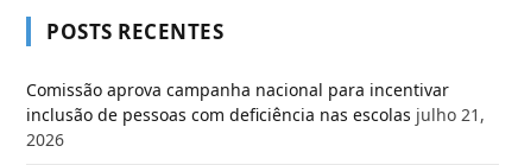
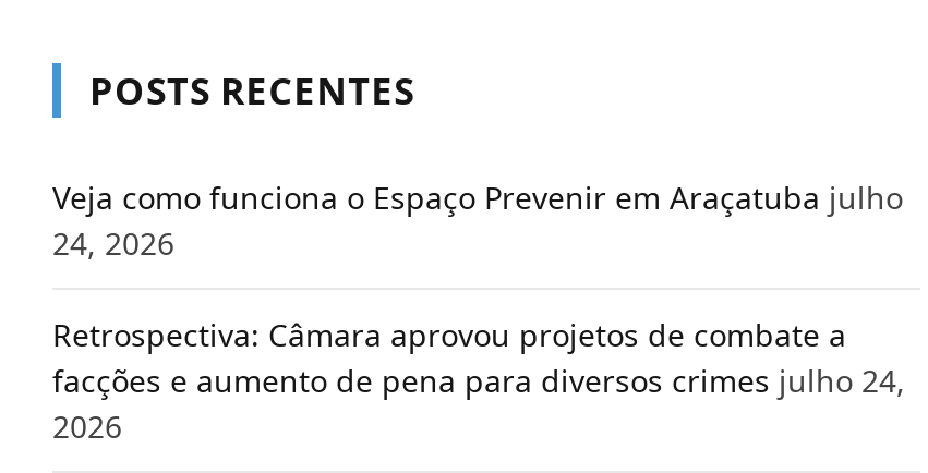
- Comissão aprova campanha nacional para incentivar
- inclusão de pessoas com deficiência nas escolas julho 21,
+ Veja como funciona o Espaço Prevenir em Araçatuba julho
+ 24, 2026
+ Retrospectiva: Câmara aprovou projetos de combate a
+ facções e aumento de pena para diversos crimes julho 24,
